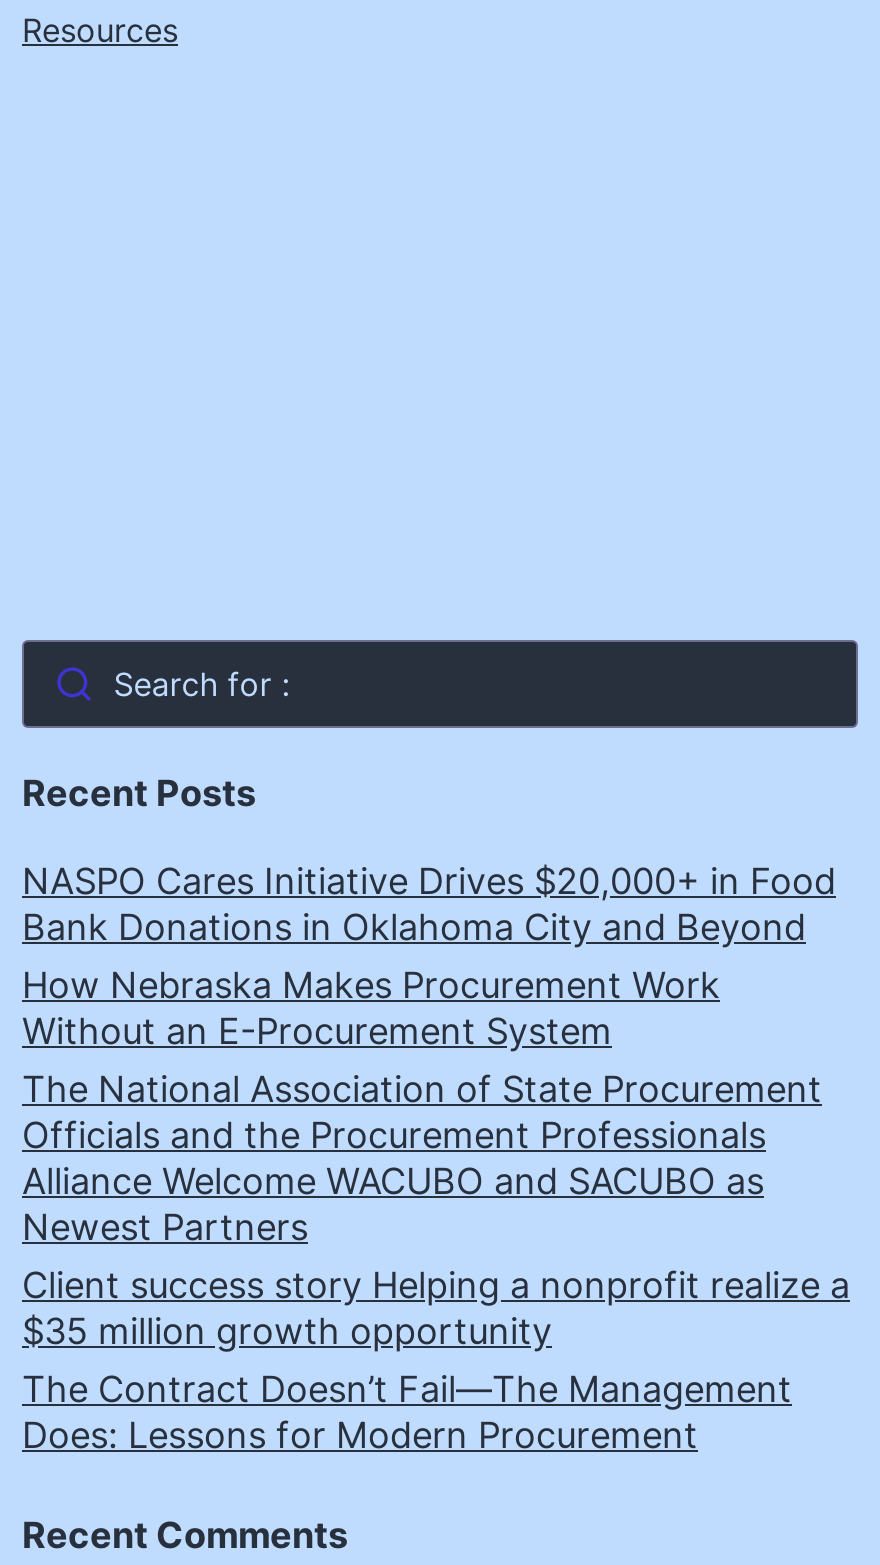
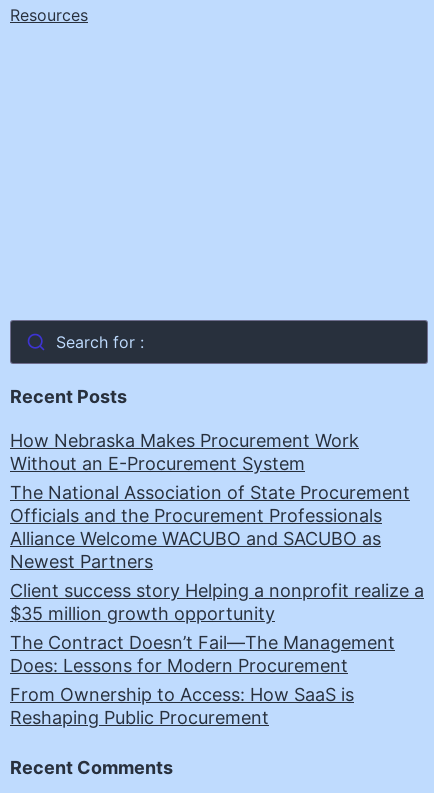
- NASPO Cares Initiative Drives $20,000+ in Food
- Bank Donations in Oklahoma City and Beyond

moved up: How Nebraska Makes Procurement Work | Without an E-Procurement System | The National Association of State Procurement | ... | The Contract Doesn’t Fail—The Management | Does: Lessons for Modern Procurement

+ From Ownership to Access: How SaaS is
+ Reshaping Public Procurement
